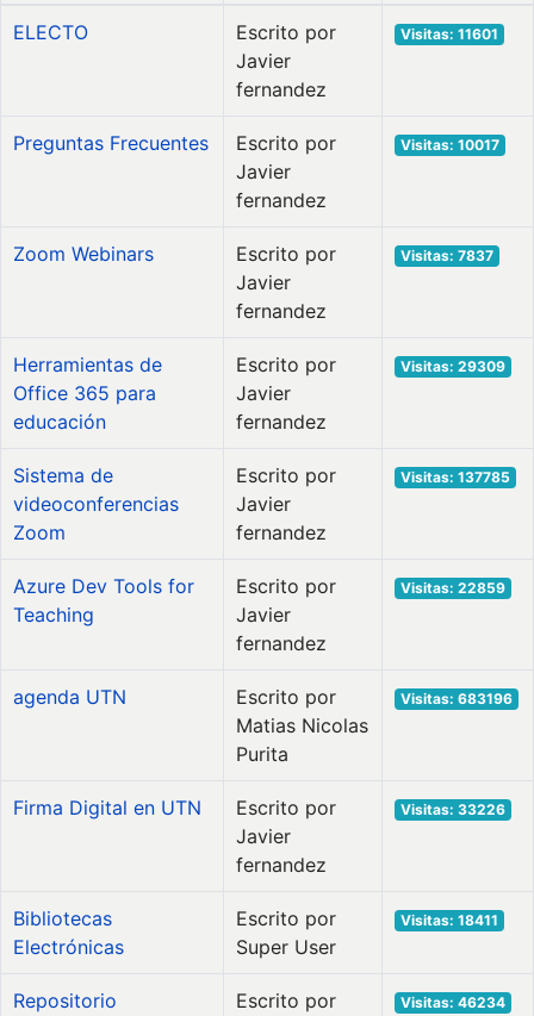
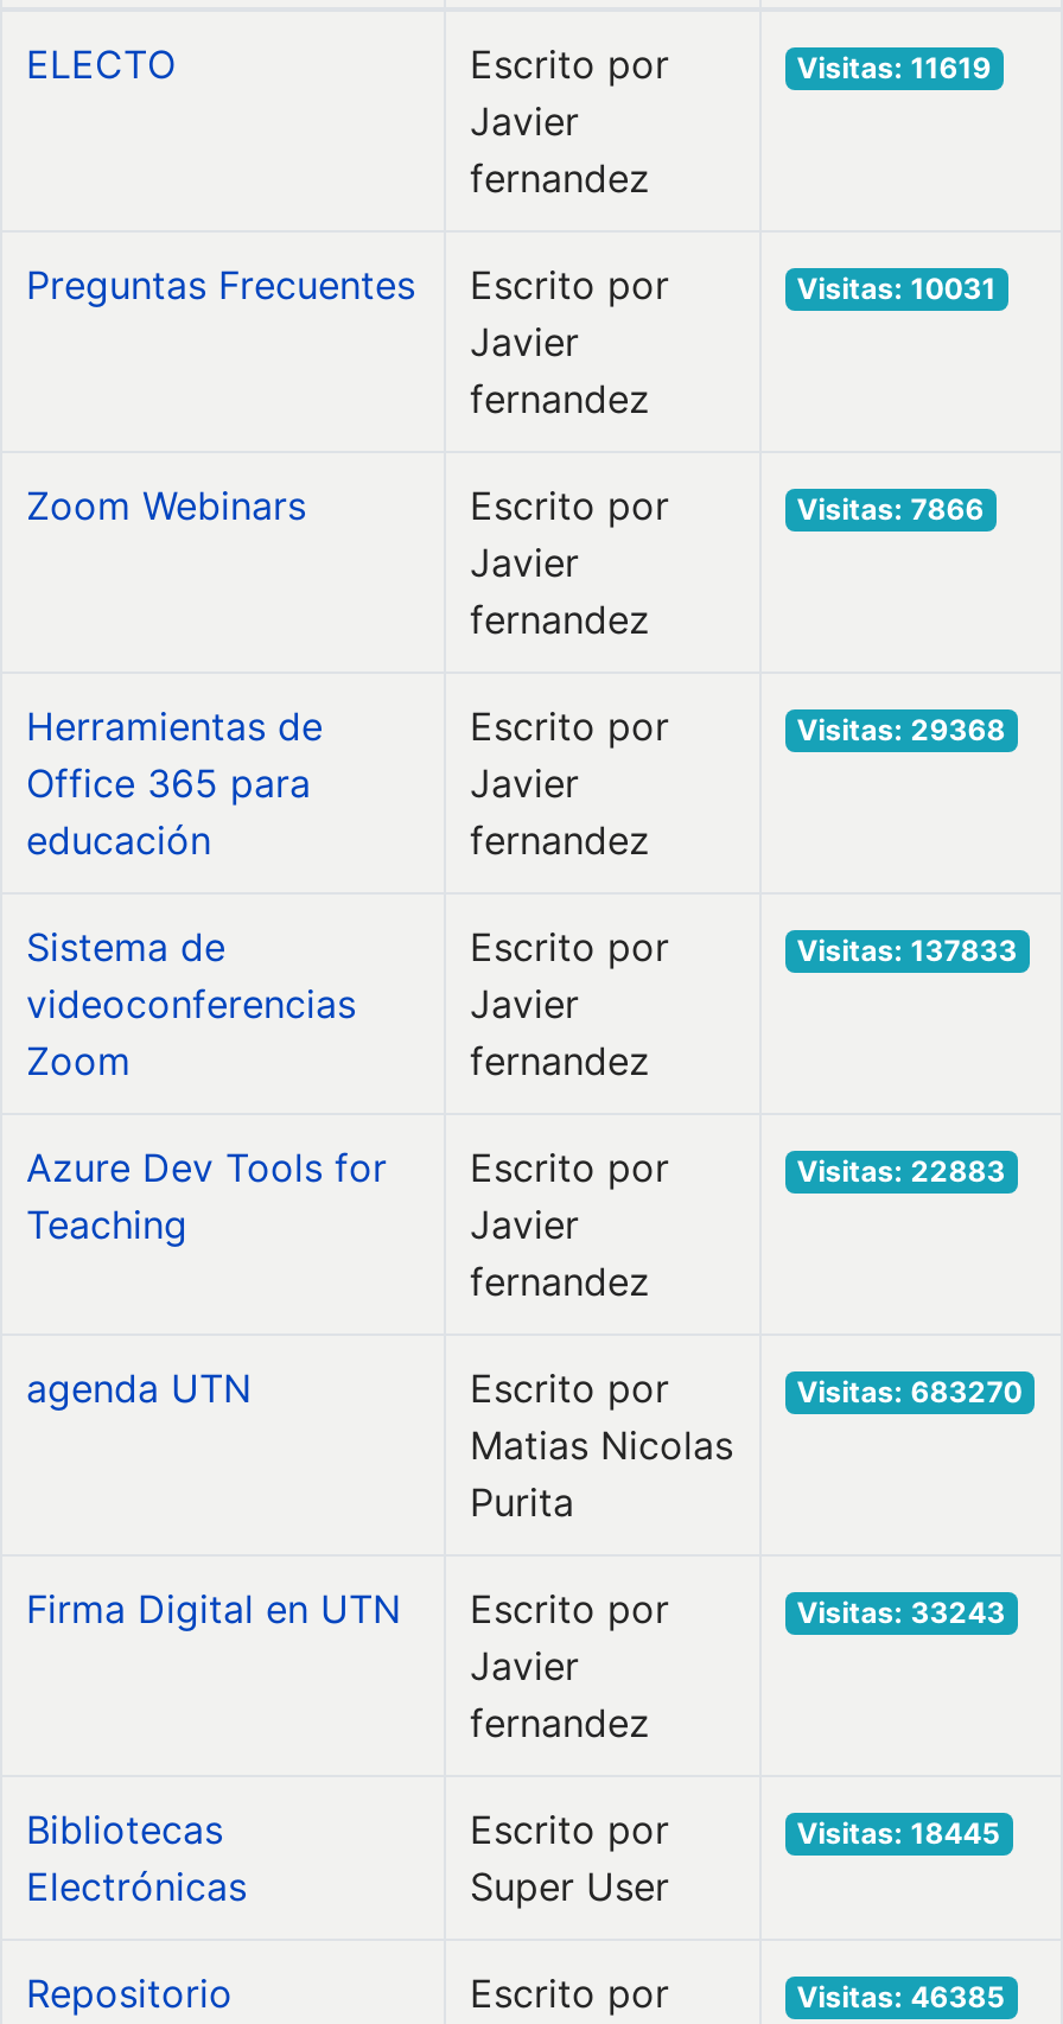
- Visitas: 11601
+ Visitas: 11619

- Visitas: 10017
+ Visitas: 10031

- Visitas: 7837
+ Visitas: 7866

- Visitas: 29309
+ Visitas: 29368

- Visitas: 137785
+ Visitas: 137833

- Visitas: 22859
+ Visitas: 22883

- Visitas: 683196
+ Visitas: 683270

- Visitas: 33226
+ Visitas: 33243

- Visitas: 18411
+ Visitas: 18445

- Visitas: 46234
+ Visitas: 46385
